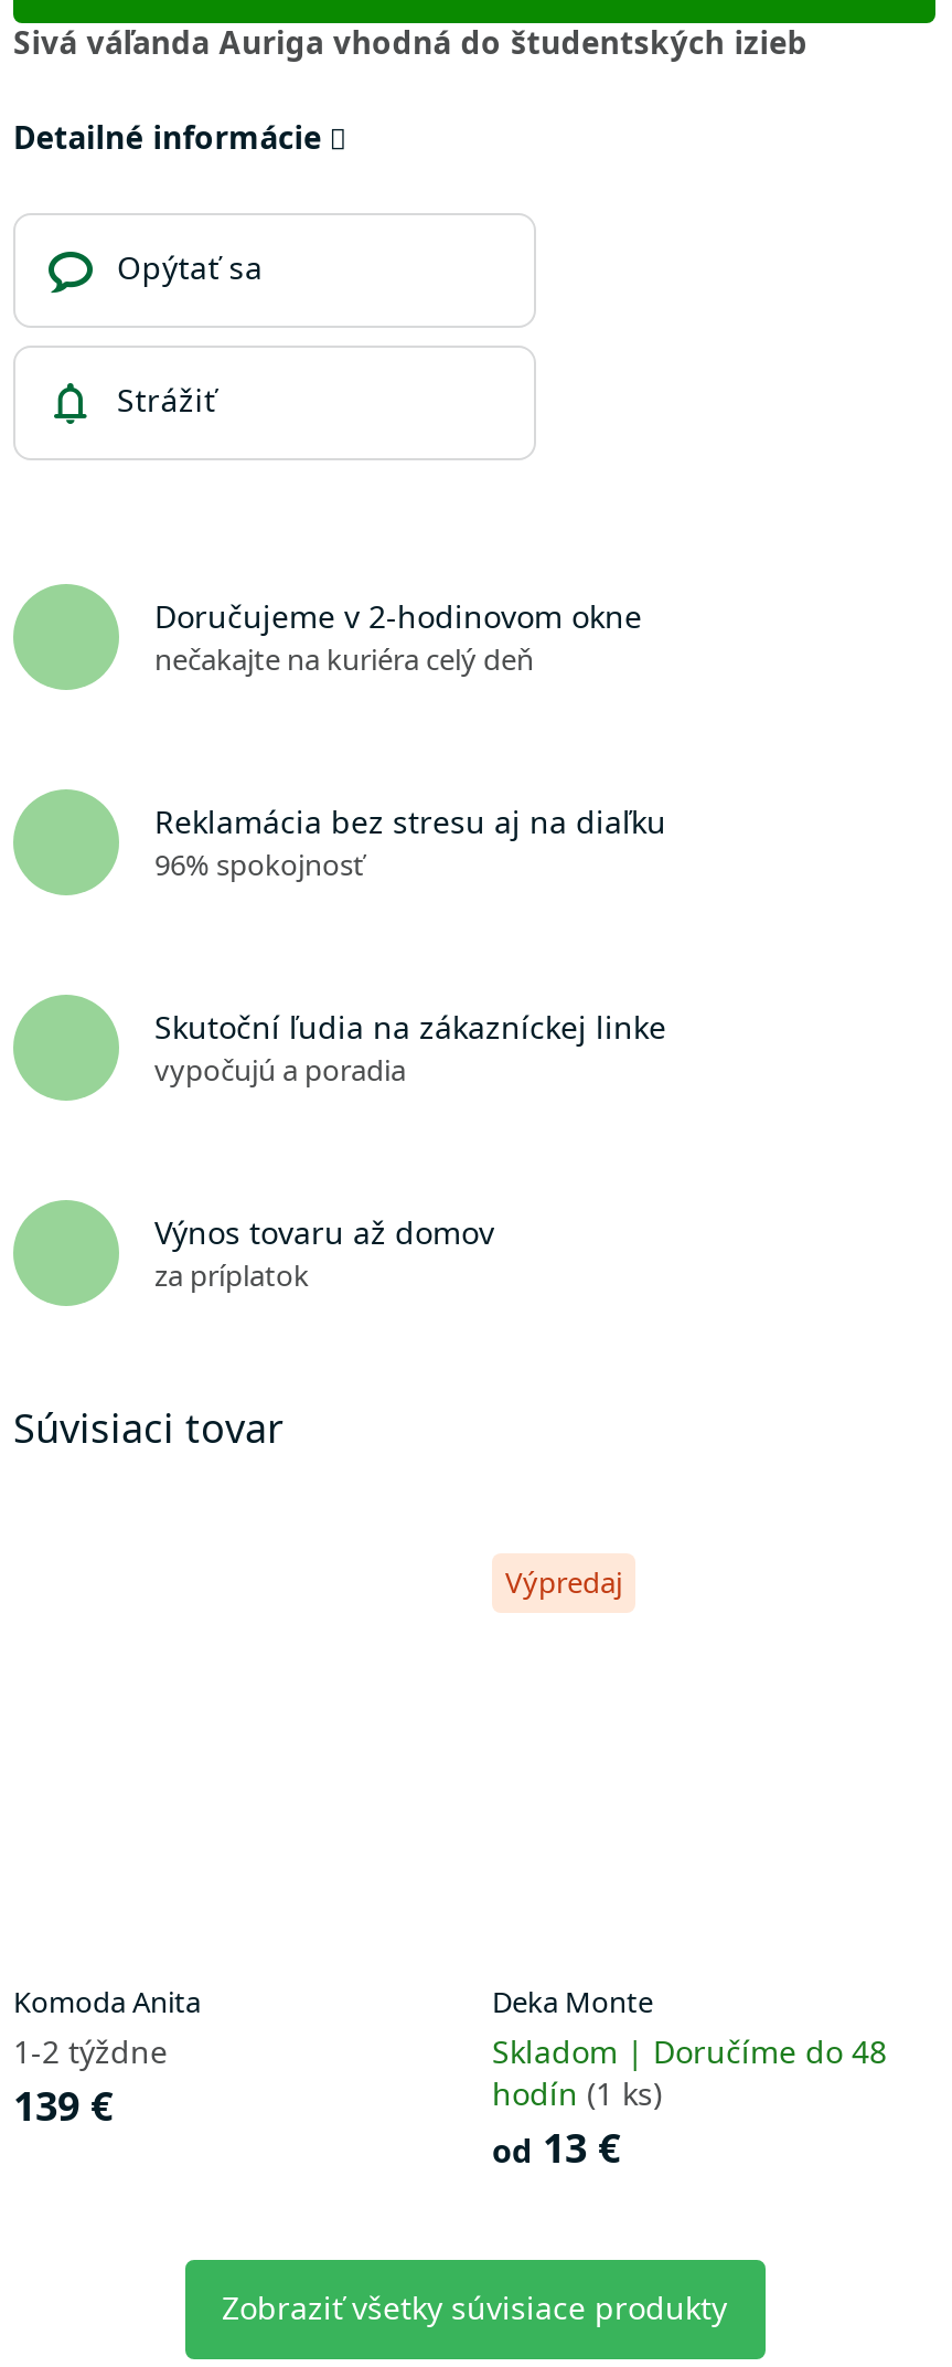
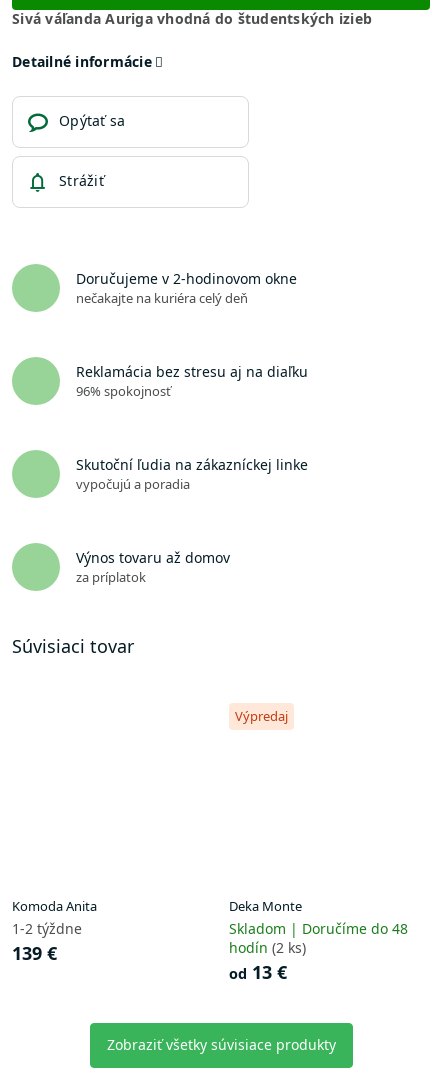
- hodín (1 ks)
+ hodín (2 ks)
